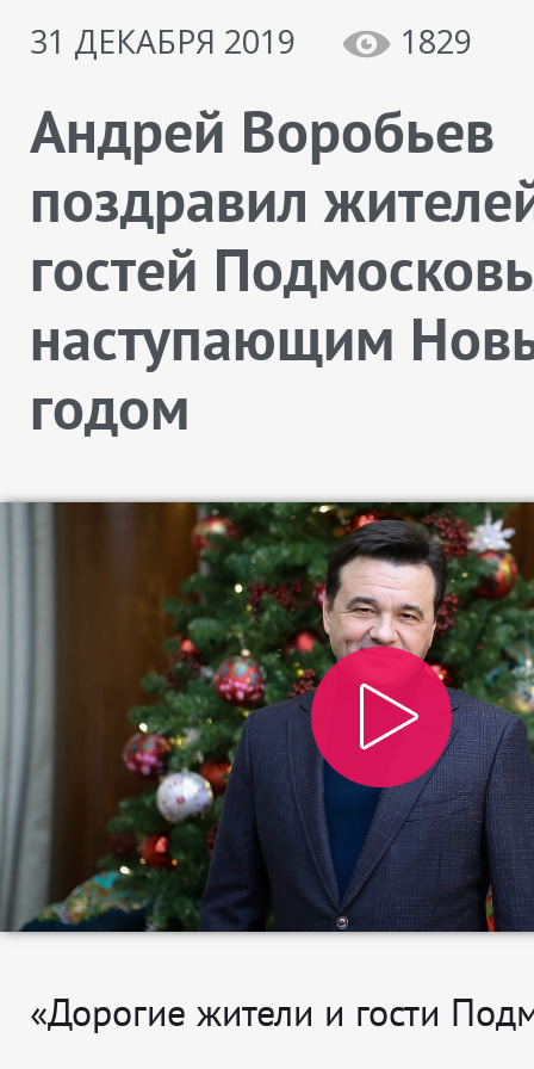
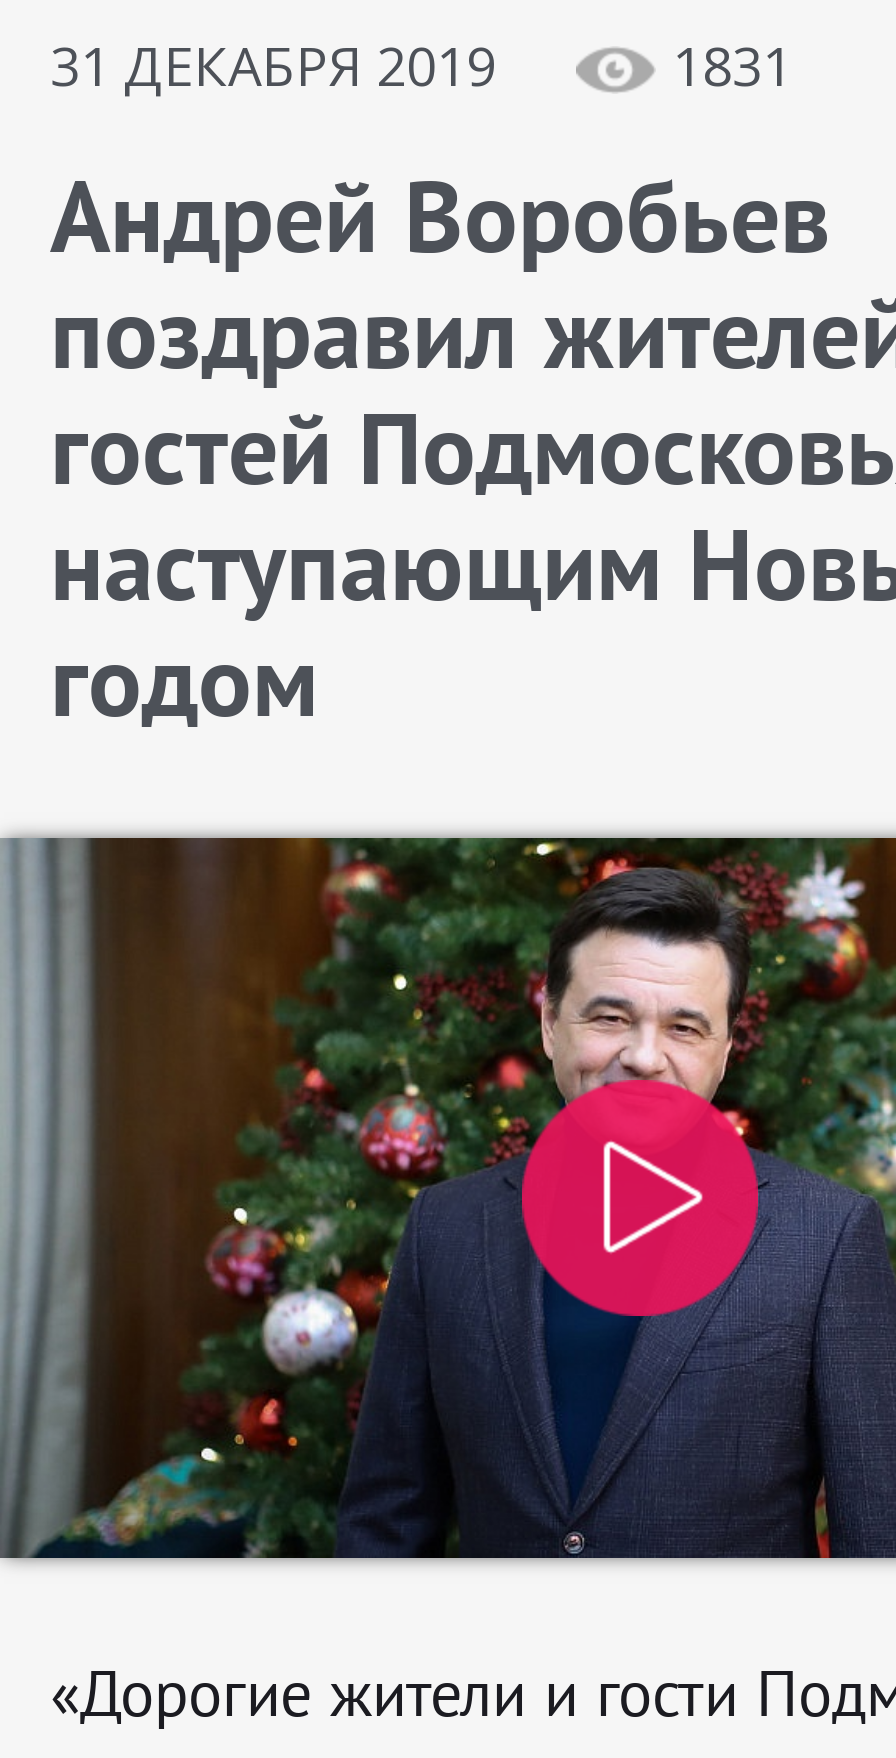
- 31 ДЕКАБРЯ 2019 1829
+ 31 ДЕКАБРЯ 2019 1831
